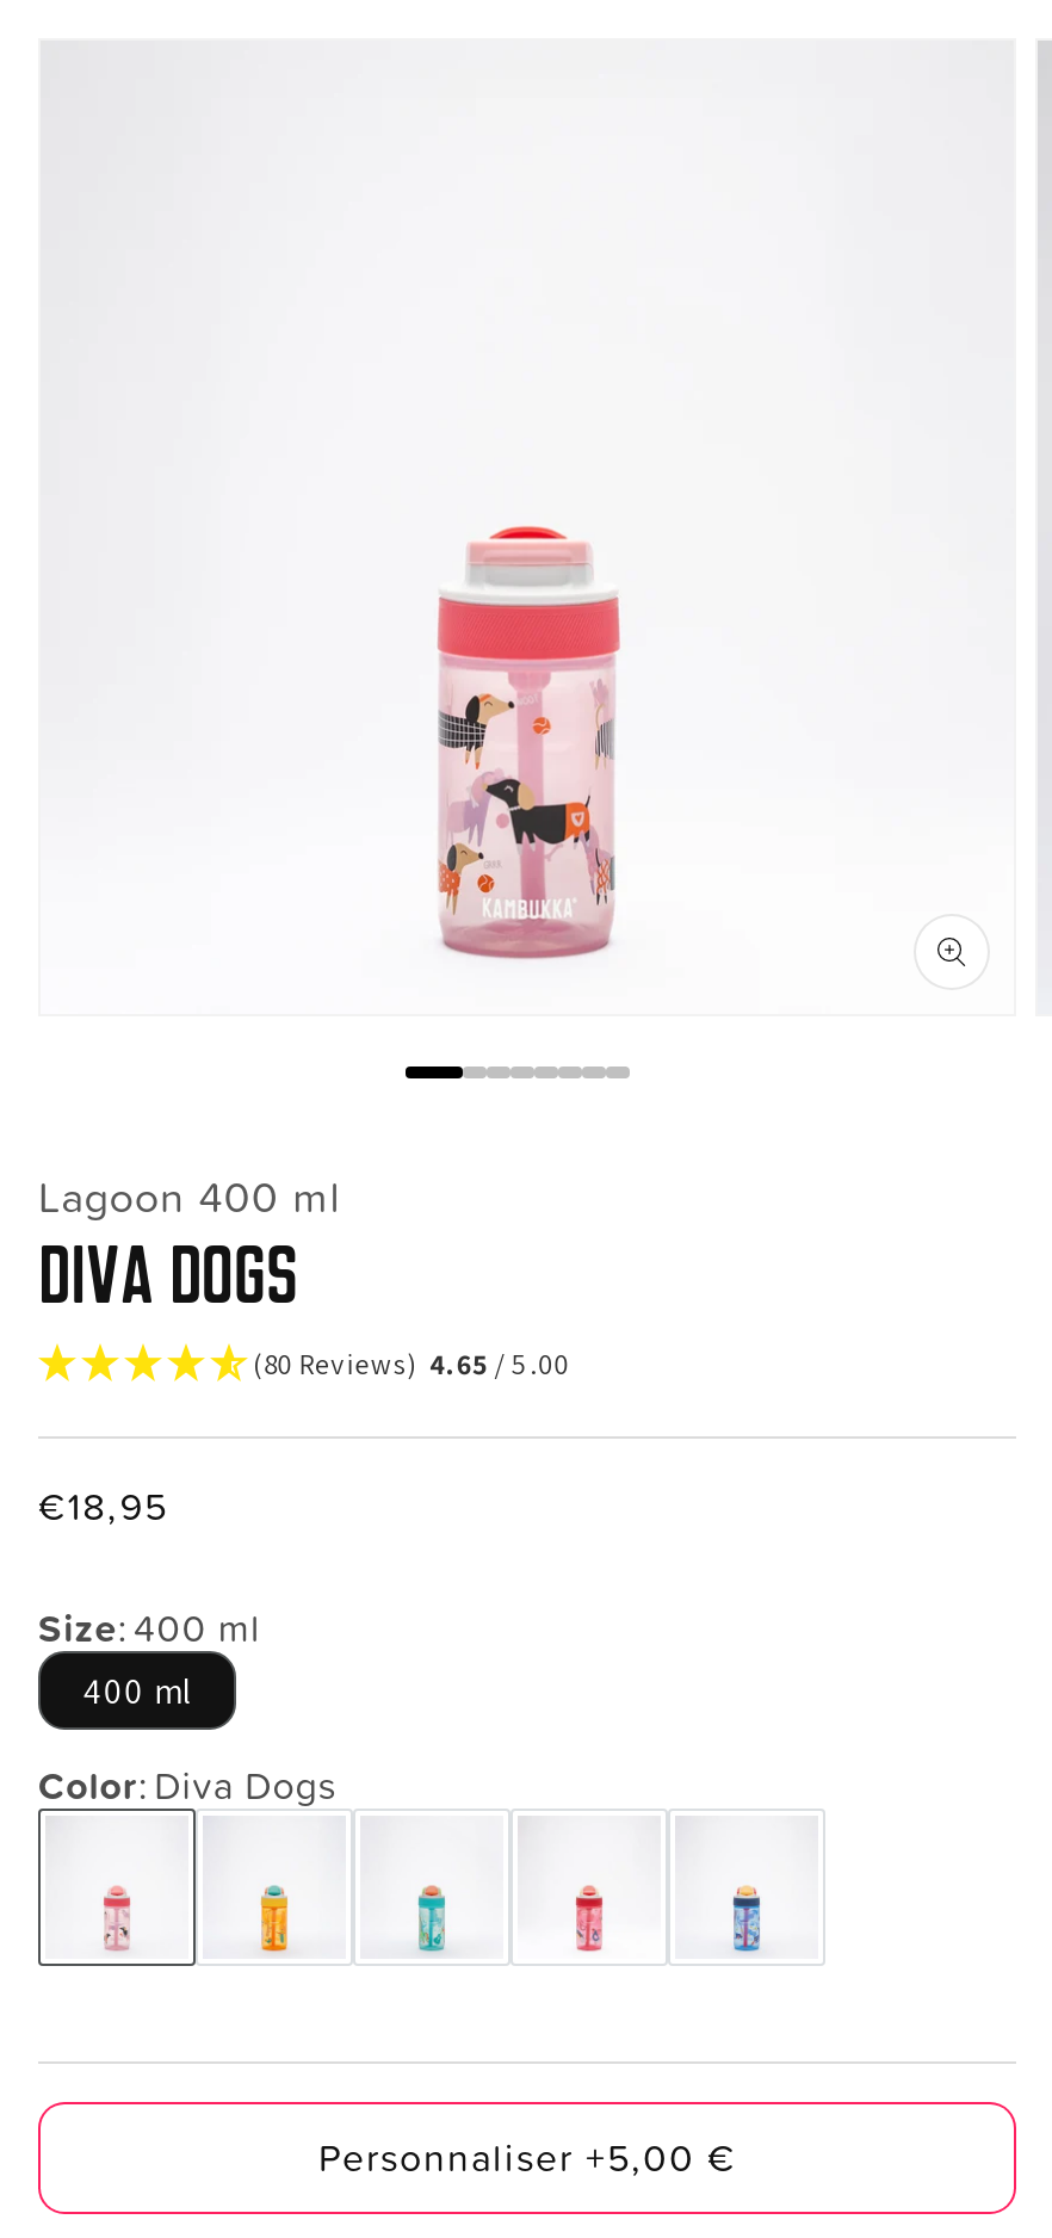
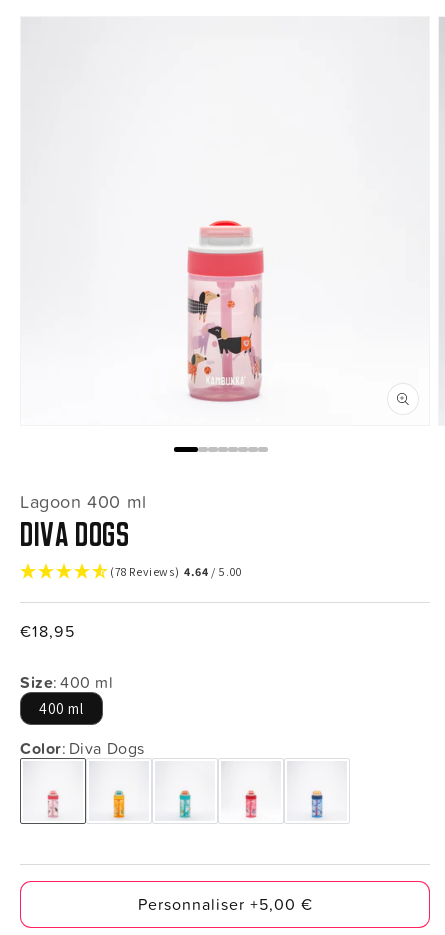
- (80 Reviews) 4.65 / 5.00
+ (78 Reviews) 4.64 / 5.00
